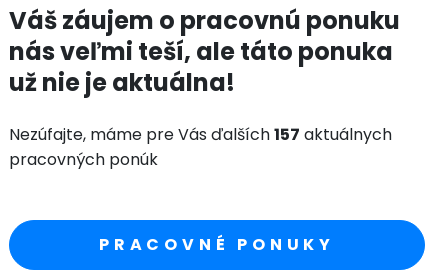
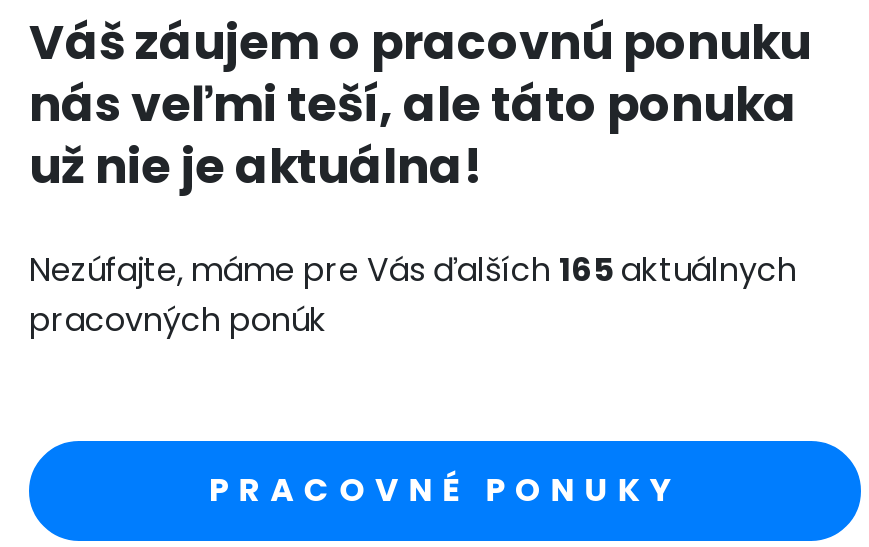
- Nezúfajte, máme pre Vás ďalších 157 aktuálnych
+ Nezúfajte, máme pre Vás ďalších 165 aktuálnych
